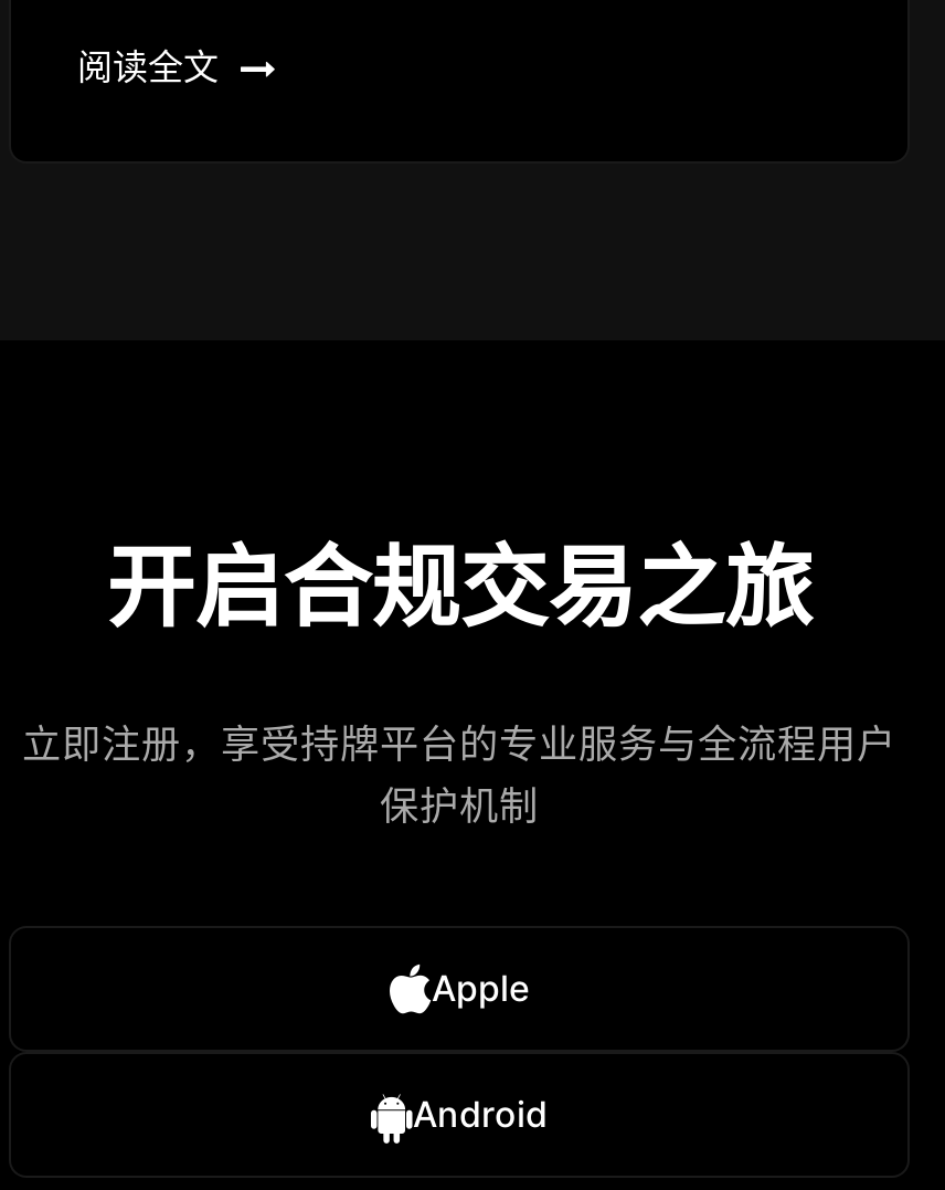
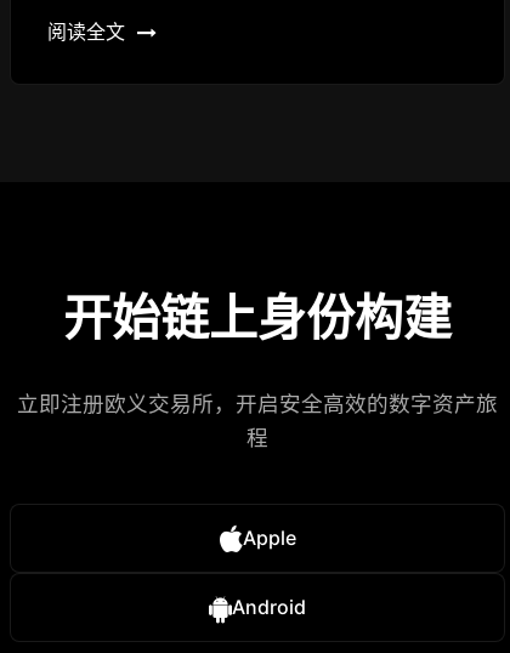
- 开启合规交易之旅
+ 开始链上身份构建

- 立即注册，享受持牌平台的专业服务与全流程用户
- 保护机制
+ 立即注册欧义交易所，开启安全高效的数字资产旅
+ 程
